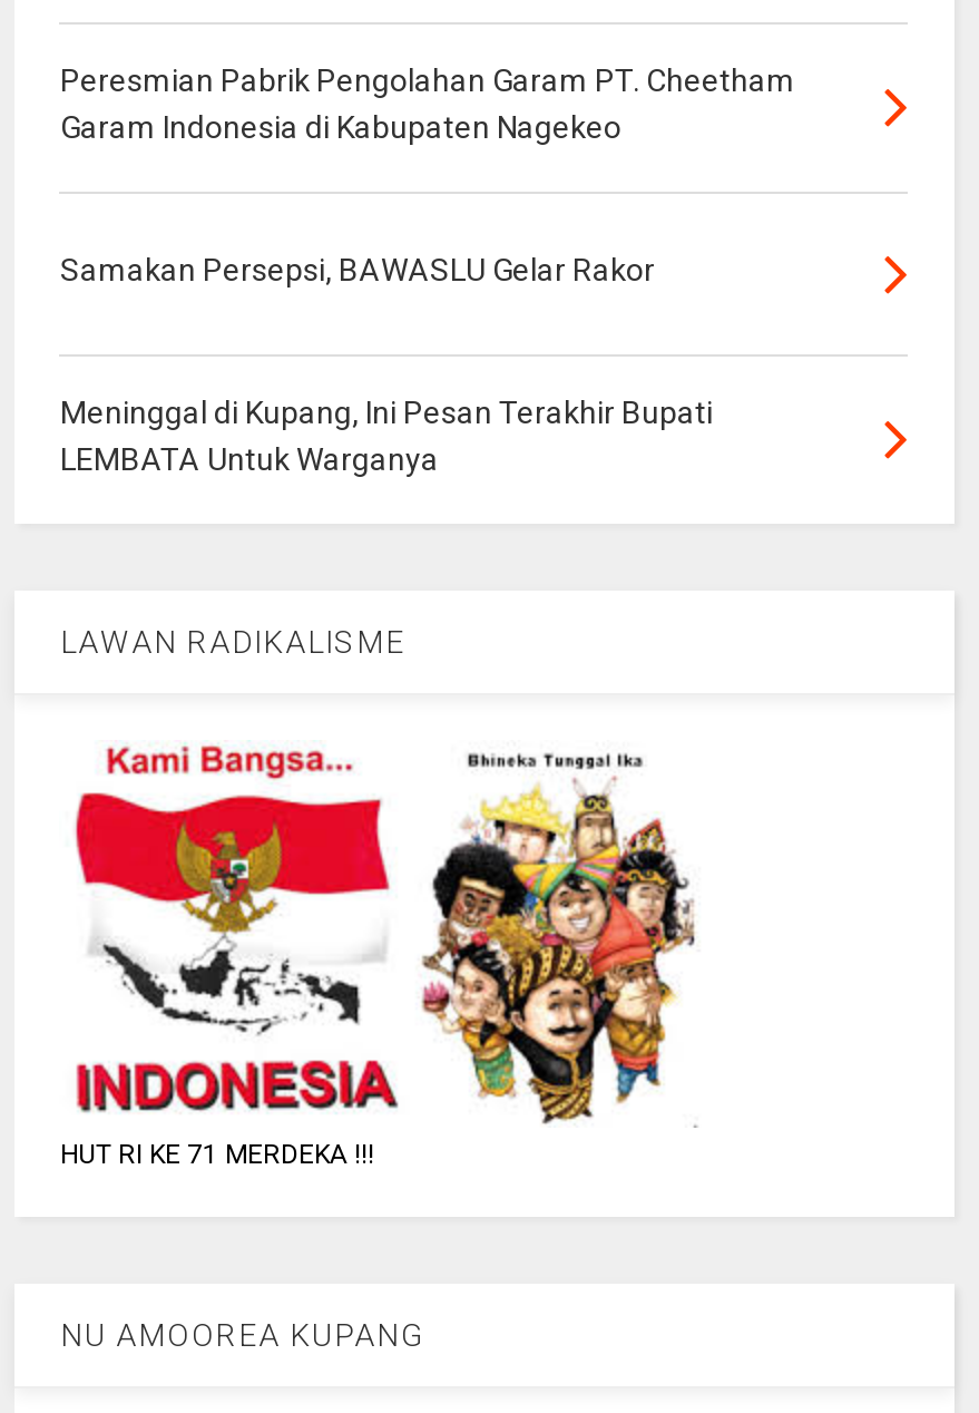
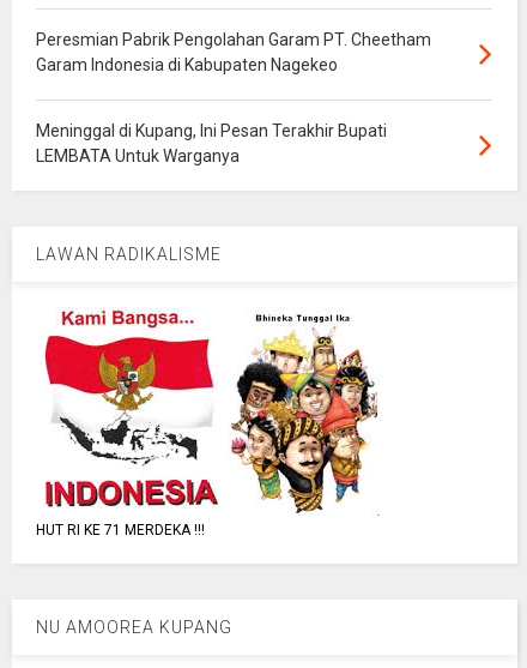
- Samakan Persepsi, BAWASLU Gelar Rakor
